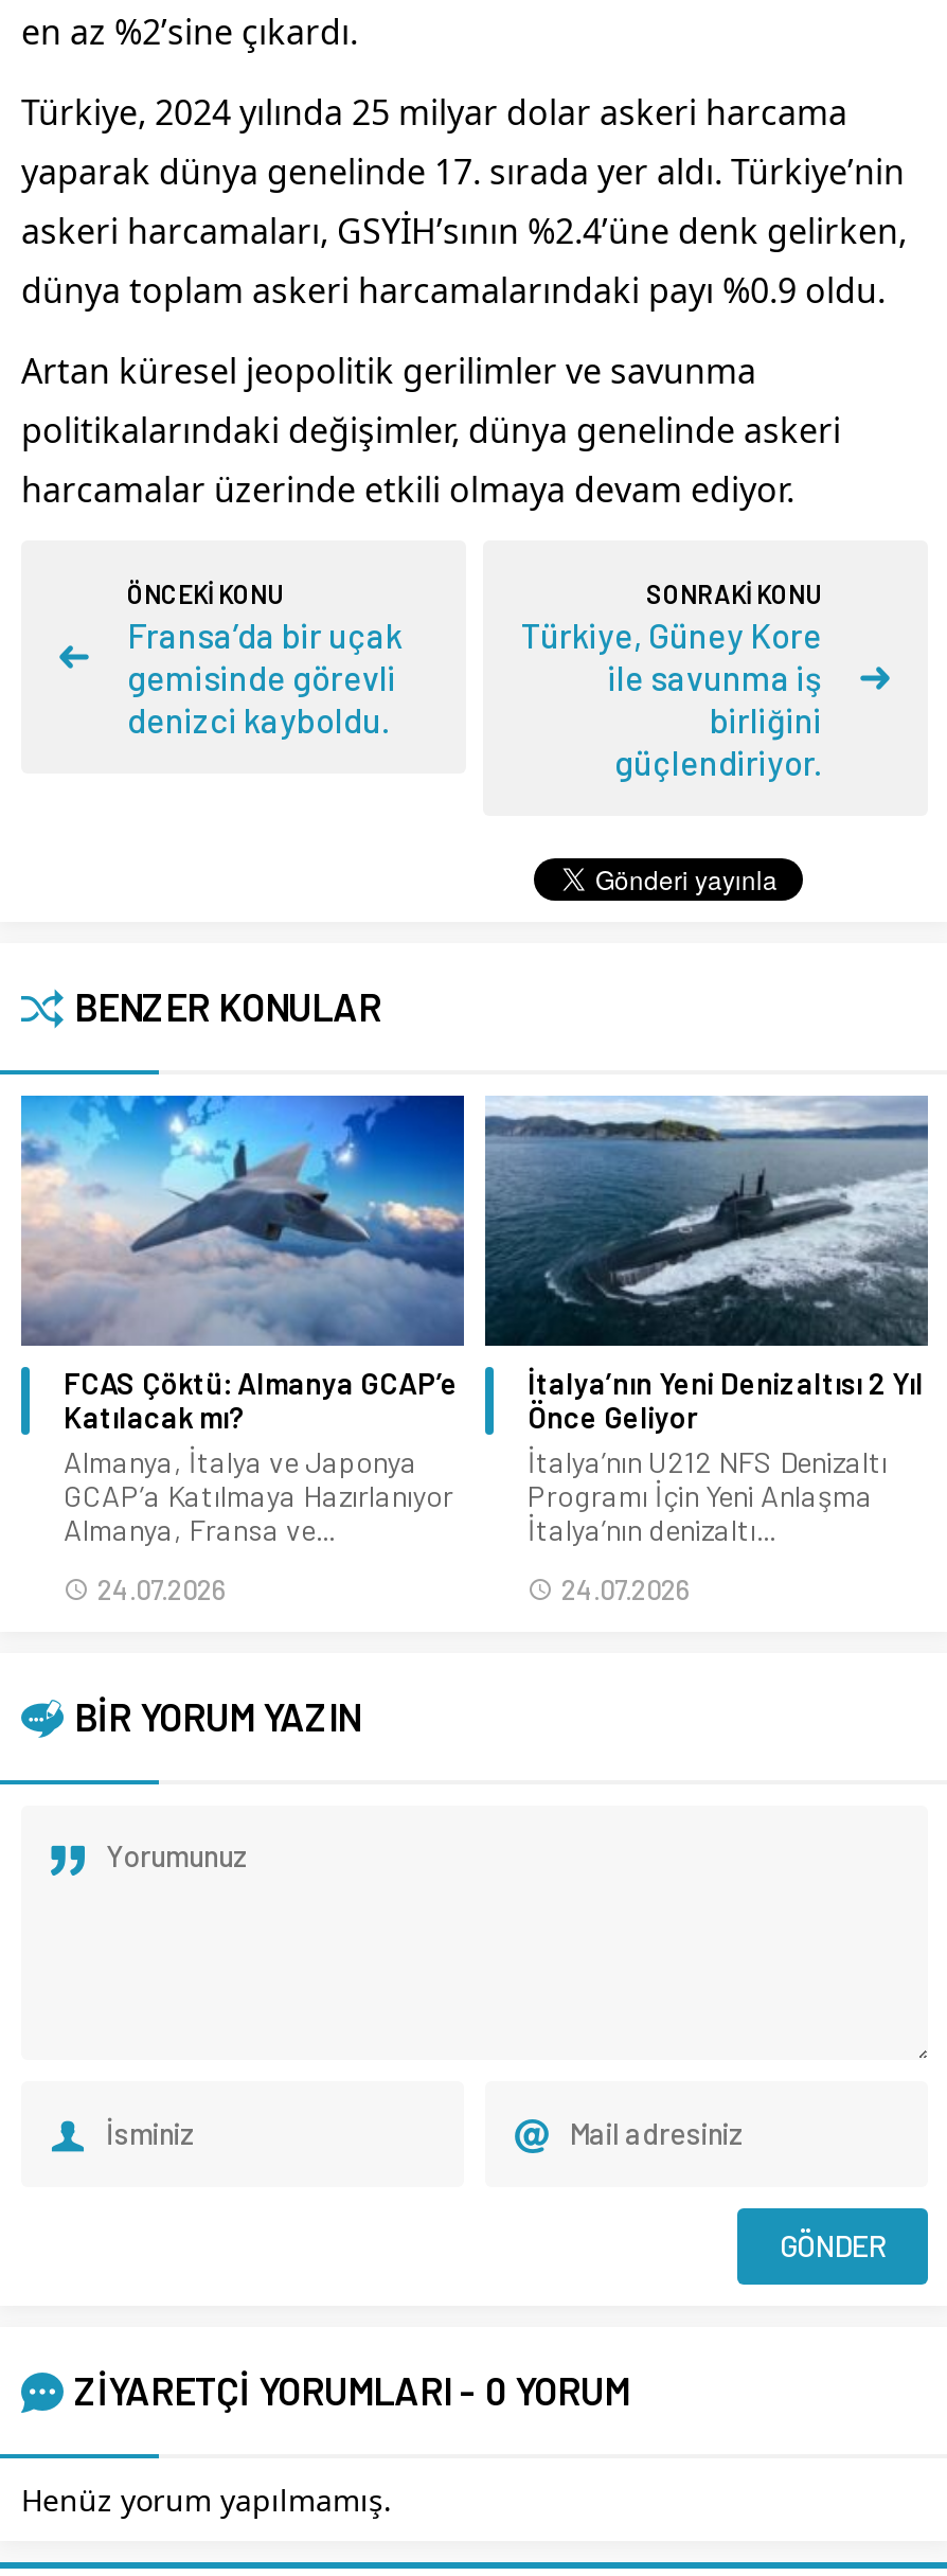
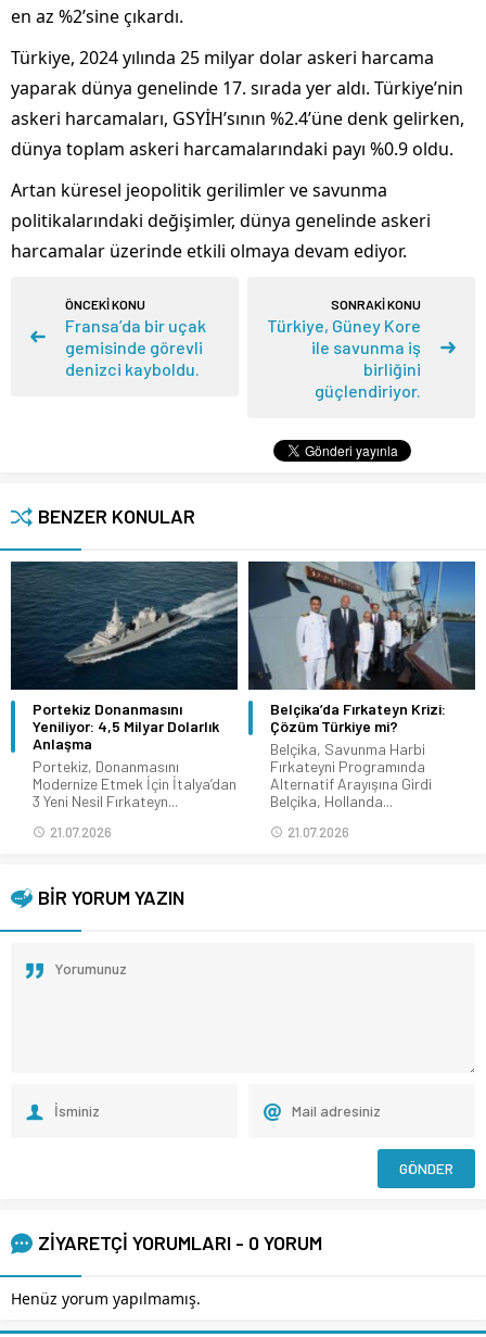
- [image]
- FCAS Çöktü: Almanya GCAP’e
- Katılacak mı?
- Almanya, İtalya ve Japonya
- GCAP’a Katılmaya Hazırlanıyor
- Almanya, Fransa ve...
+ [image]
+ Portekiz Donanmasını
+ Yeniliyor: 4,5 Milyar Dolarlık
+ Anlaşma
+ Portekiz, Donanmasını
+ Modernize Etmek İçin İtalya’dan
+ 3 Yeni Nesil Fırkateyn...

- [image]
- İtalya’nın Yeni Denizaltısı 2 Yıl
- Önce Geliyor
- İtalya’nın U212 NFS Denizaltı
- Programı İçin Yeni Anlaşma
- İtalya’nın denizaltı...
+ [image]
+ Belçika’da Fırkateyn Krizi:
+ Çözüm Türkiye mi?
+ Belçika, Savunma Harbi
+ Fırkateyni Programında
+ Alternatif Arayışına Girdi
+ Belçika, Hollanda...

- 24.07.2026
+ 21.07.2026

- 24.07.2026
+ 21.07.2026
